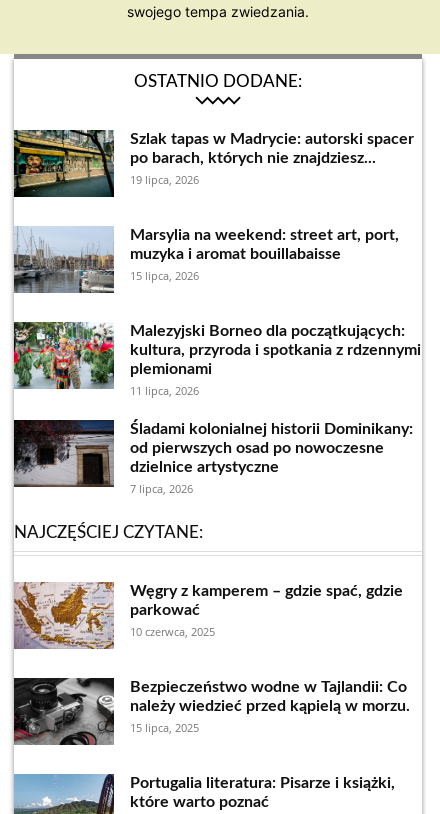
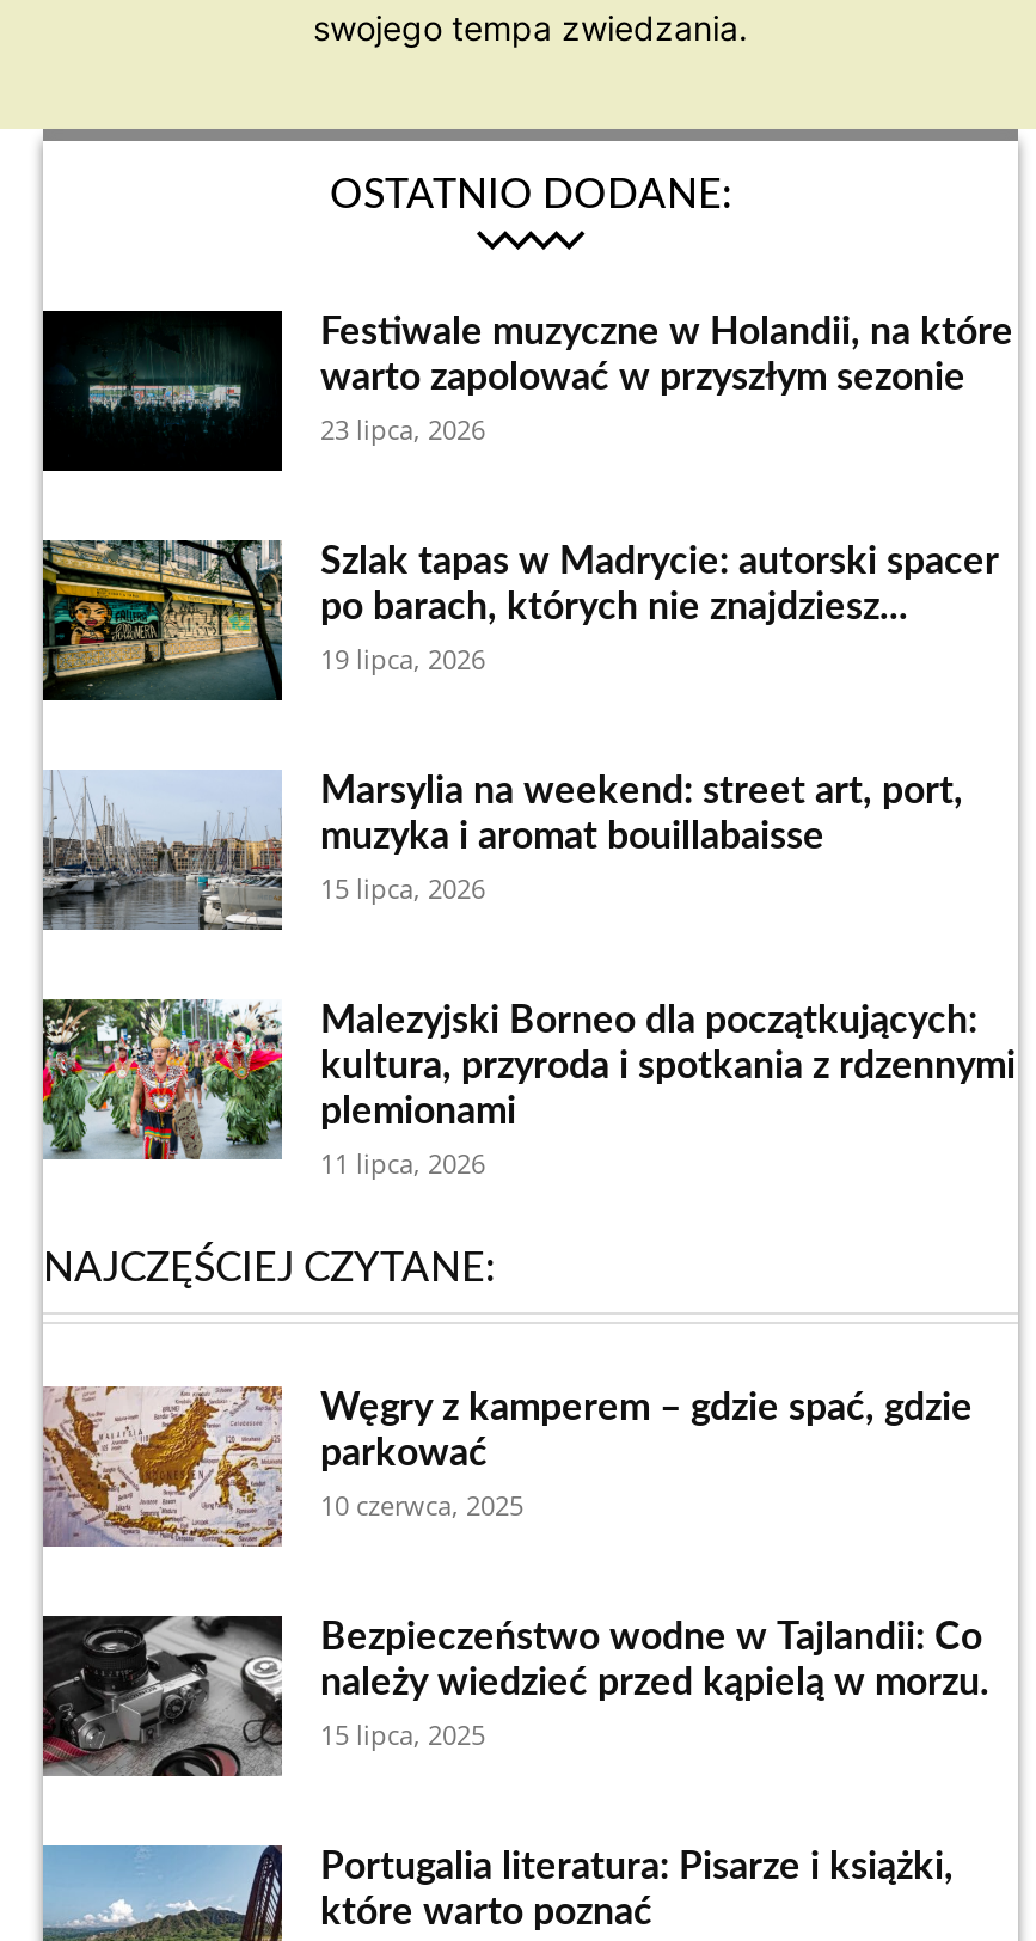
+ [image]
+ Festiwale muzyczne w Holandii, na które
+ warto zapolować w przyszłym sezonie
+ 23 lipca, 2026

moved down: [image] | Szlak tapas w Madrycie: autorski spacer | po barach, których nie znajdziesz... | ... | plemionami | 11 lipca, 2026

- [image]
- Śladami kolonialnej historii Dominikany:
- od pierwszych osad po nowoczesne
- dzielnice artystyczne
- 7 lipca, 2026
